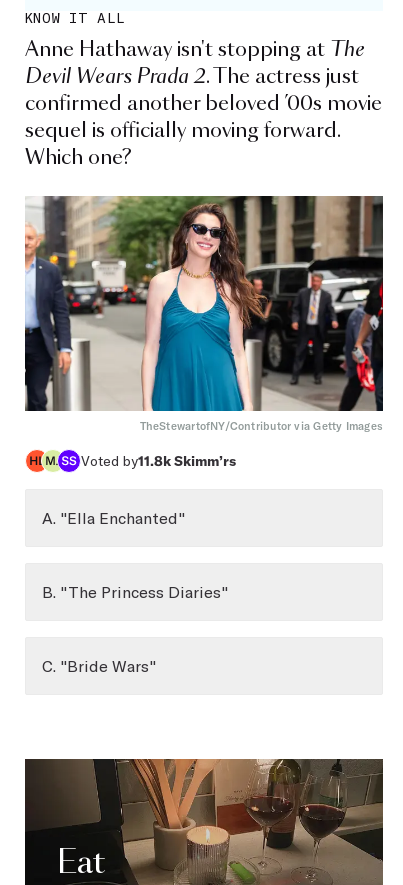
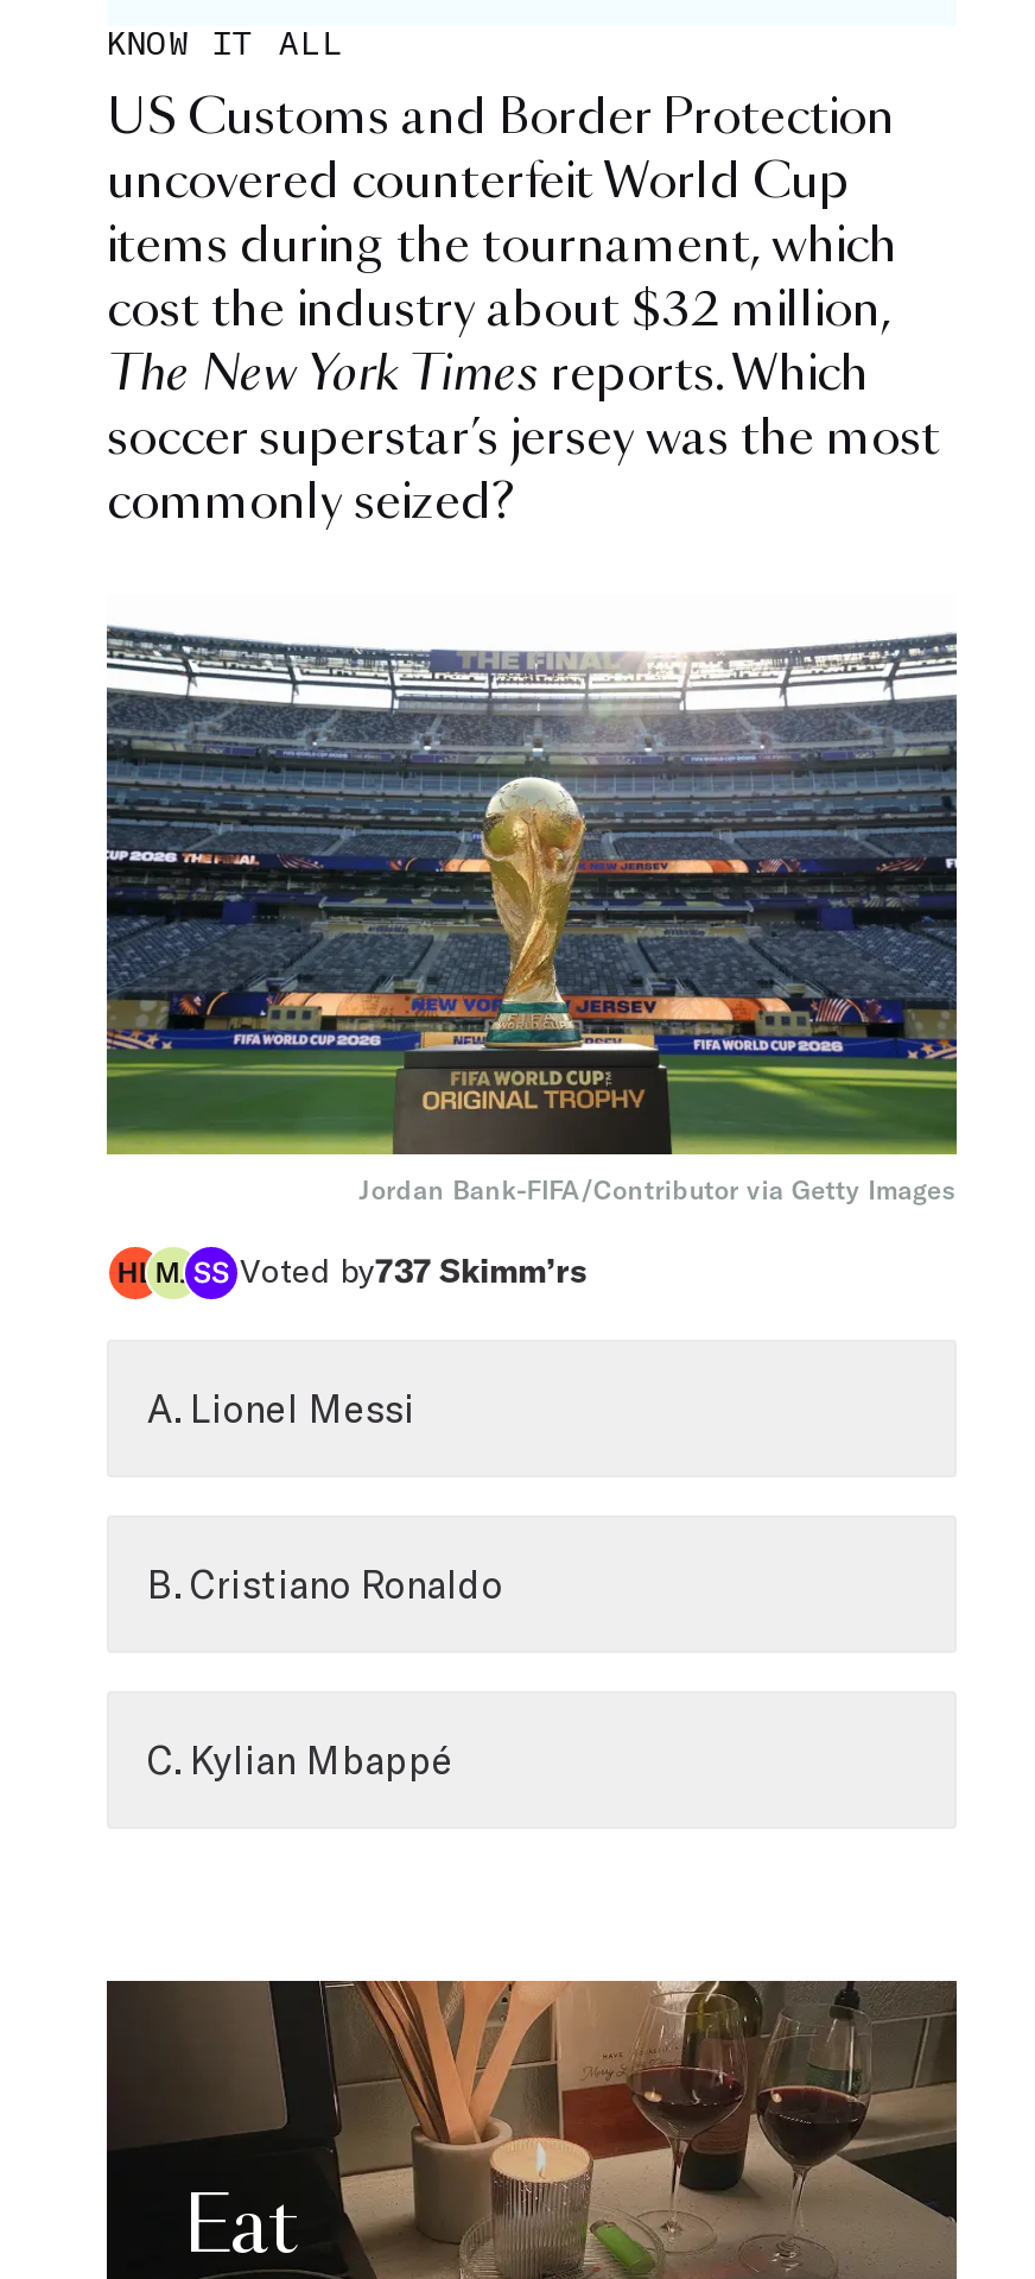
- Anne Hathaway isn't stopping at The
- Devil Wears Prada 2. The actress just
- confirmed another beloved ’00s movie
- sequel is officially moving forward.
- Which one?
+ US Customs and Border Protection
+ uncovered counterfeit World Cup
+ items during the tournament, which
+ cost the industry about $32 million,
+ The New York Times reports. Which
+ soccer superstar’s jersey was the most
+ commonly seized?

- [image]
- TheStewartofNY/Contributor via Getty Images
+ [image]
+ Jordan Bank-FIFA/Contributor via Getty Images

- Voted by11.8k Skimm’rs
+ Voted by737 Skimm’rs

- A. "Ella Enchanted"
+ A. Lionel Messi

- B. "The Princess Diaries"
+ B. Cristiano Ronaldo

- C. "Bride Wars"
+ C. Kylian Mbappé
